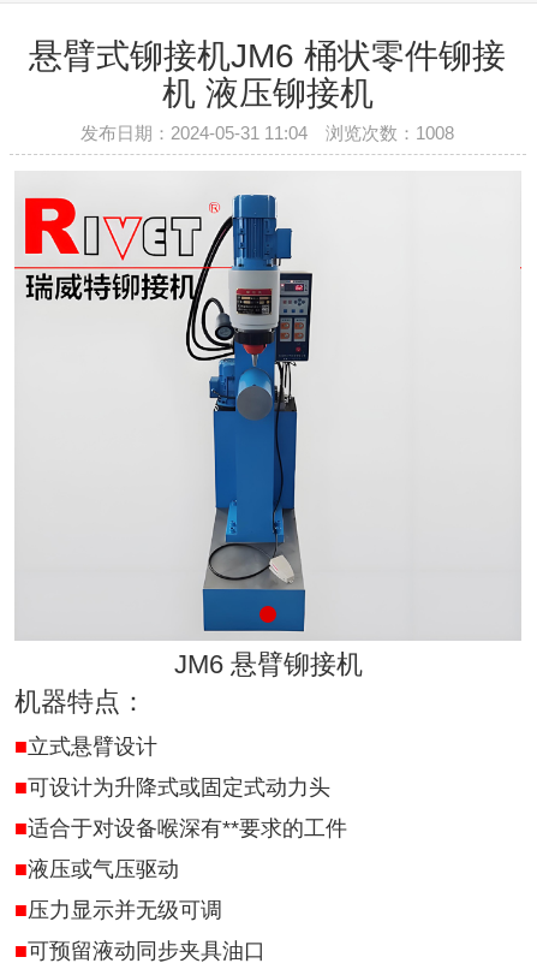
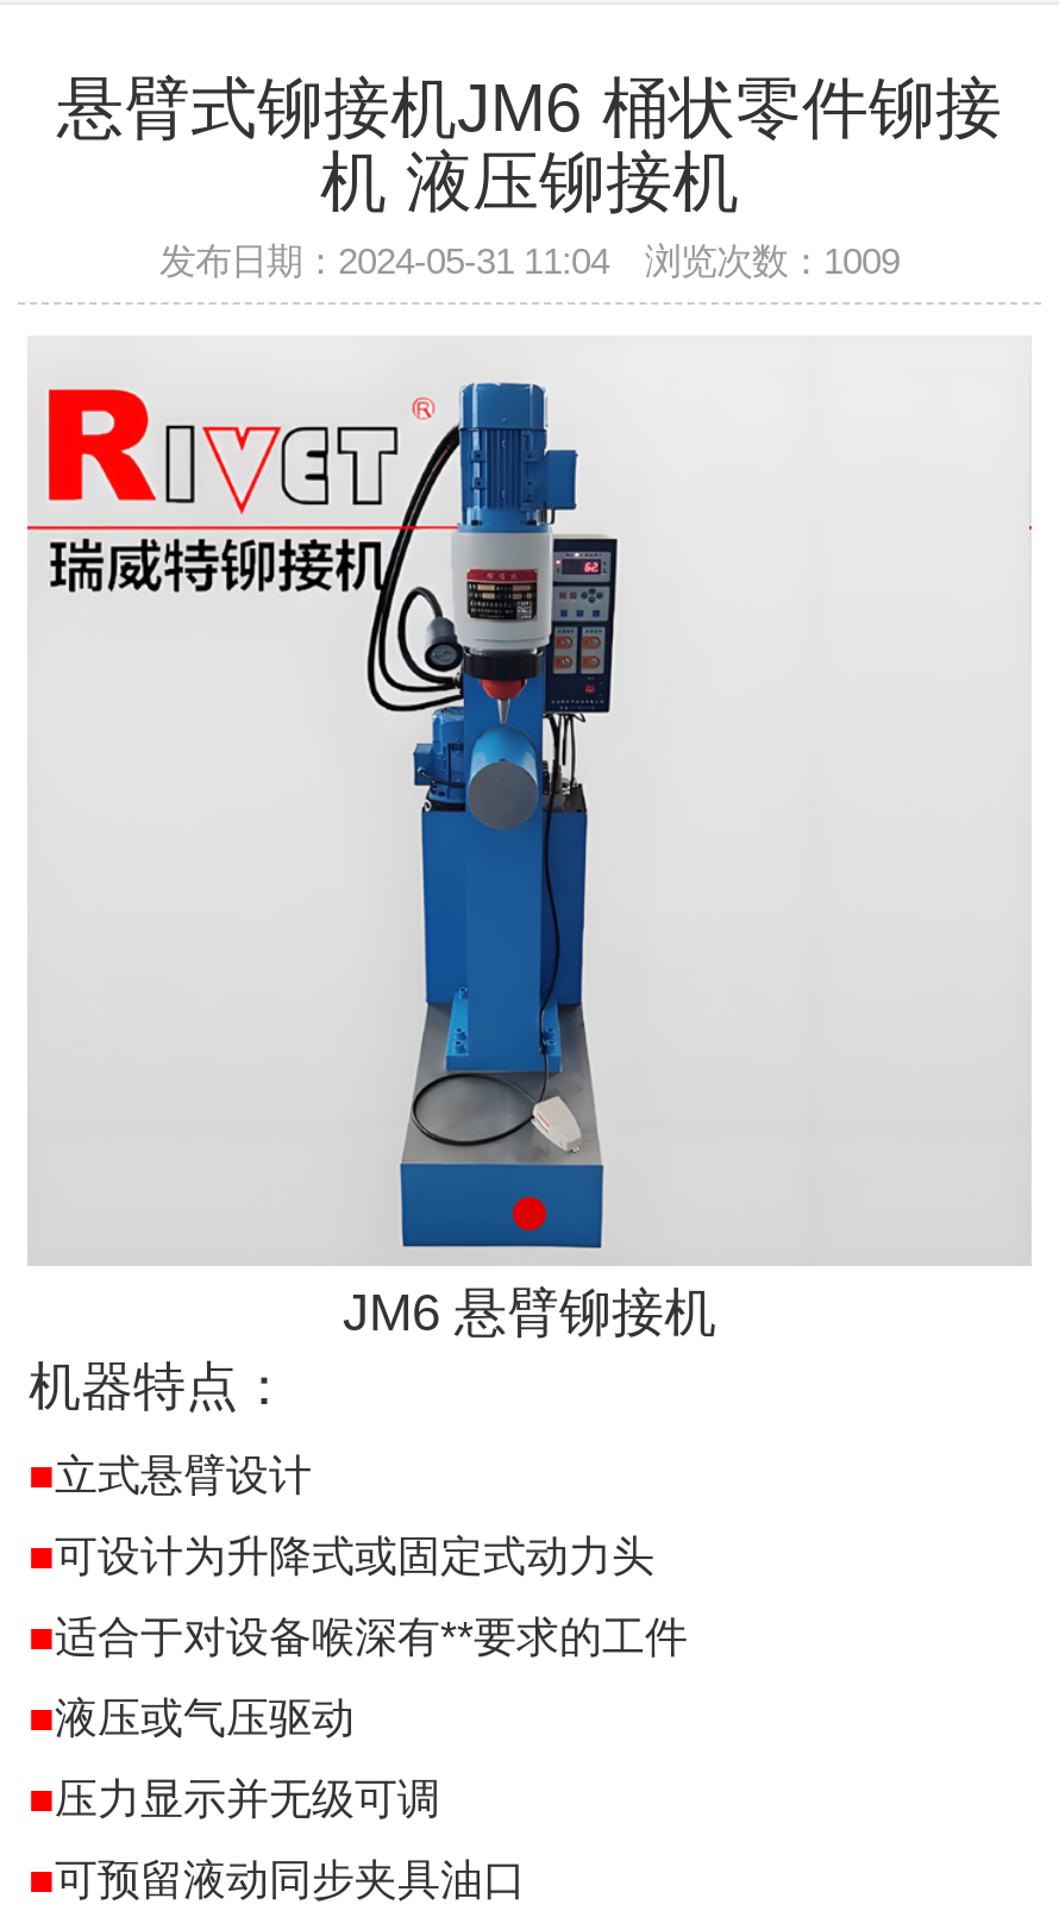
- 发布日期：2024-05-31 11:04 浏览次数：1008
+ 发布日期：2024-05-31 11:04 浏览次数：1009
